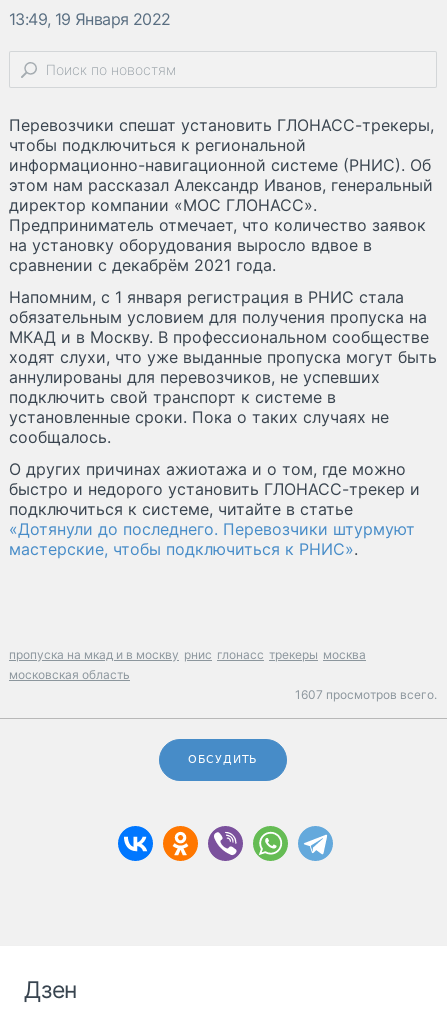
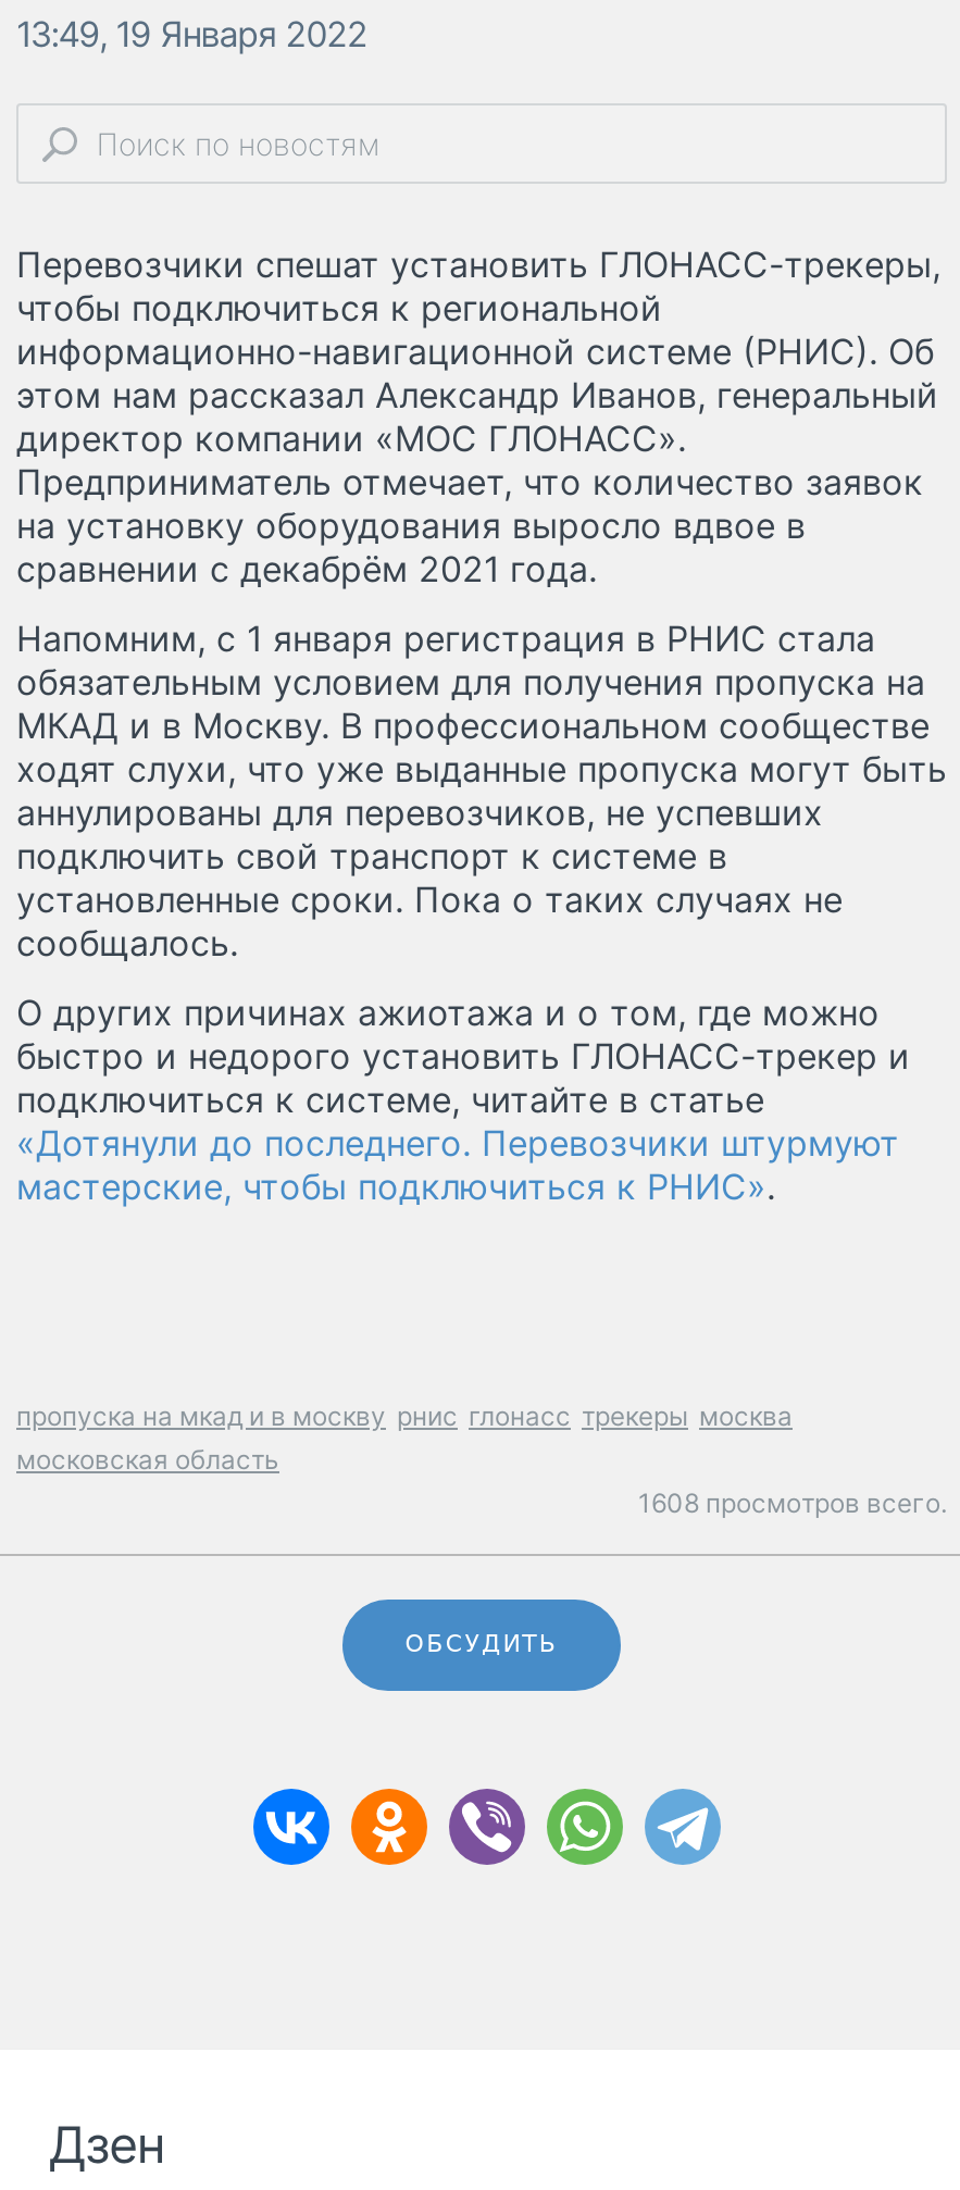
- 1607 просмотров всего.
+ 1608 просмотров всего.
